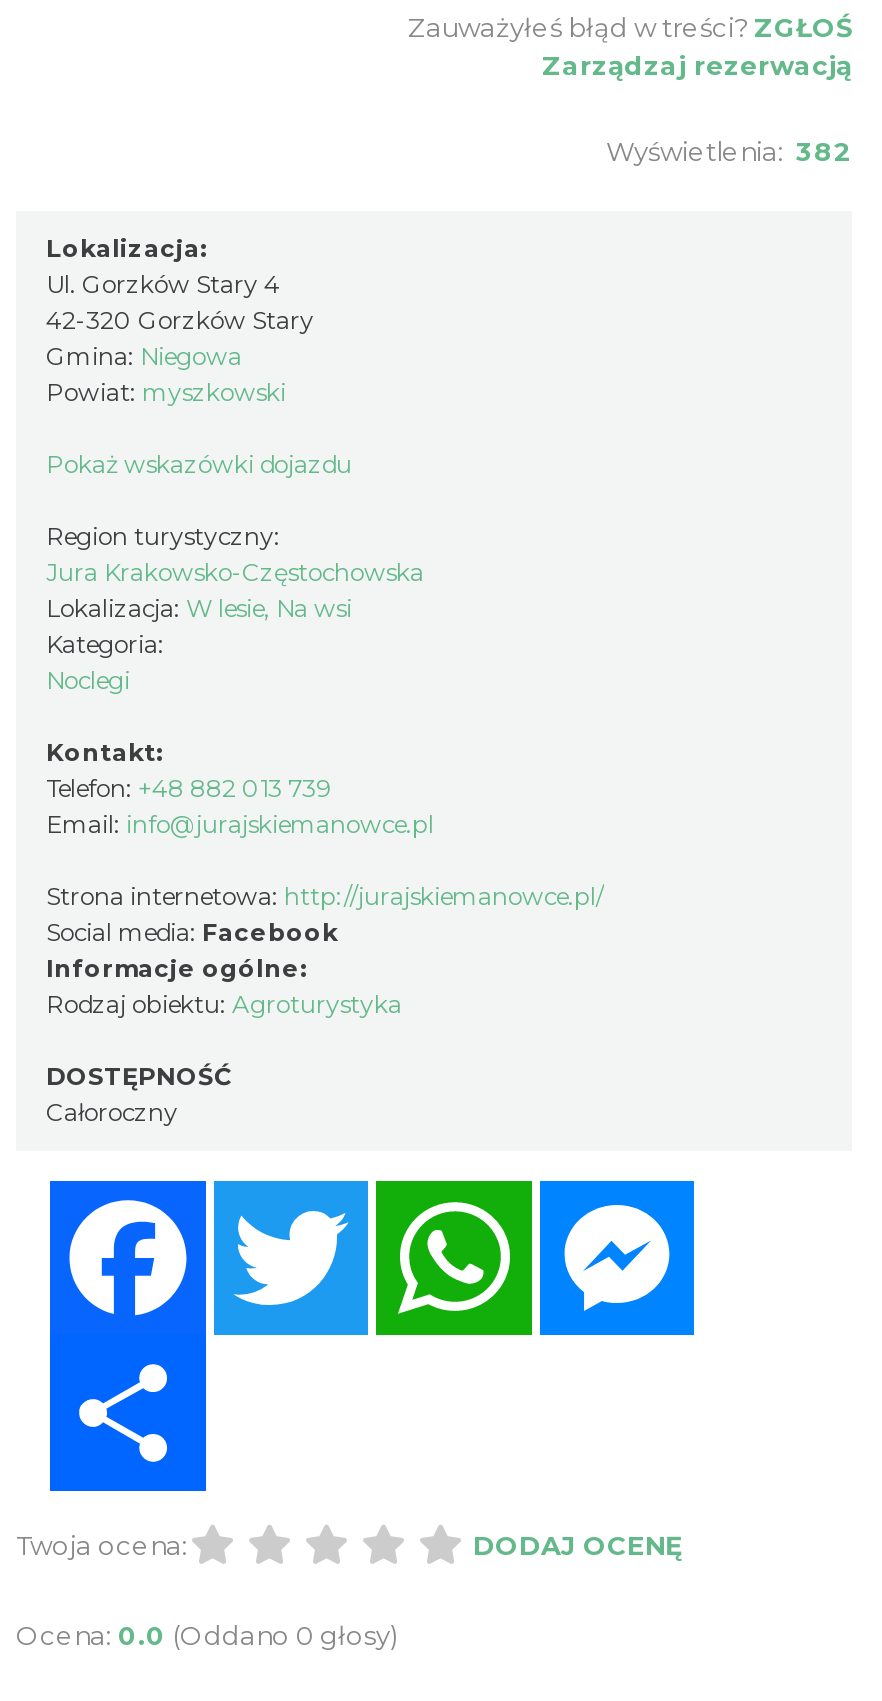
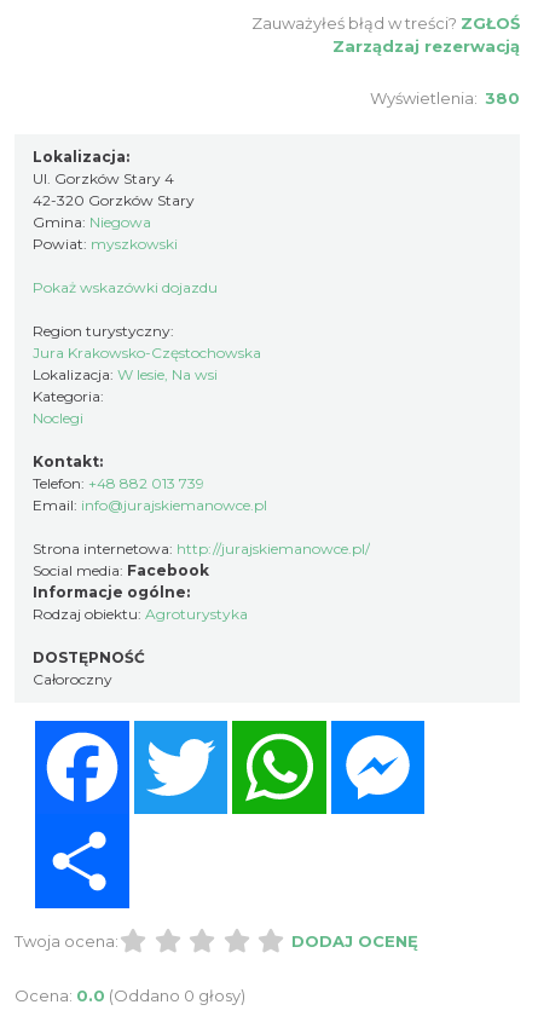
- Wyświetlenia: 382
+ Wyświetlenia: 380
